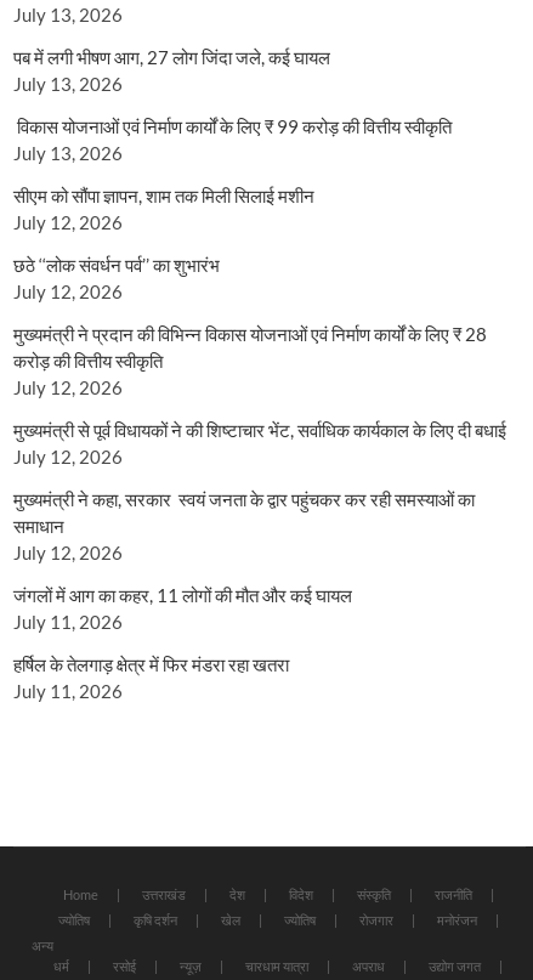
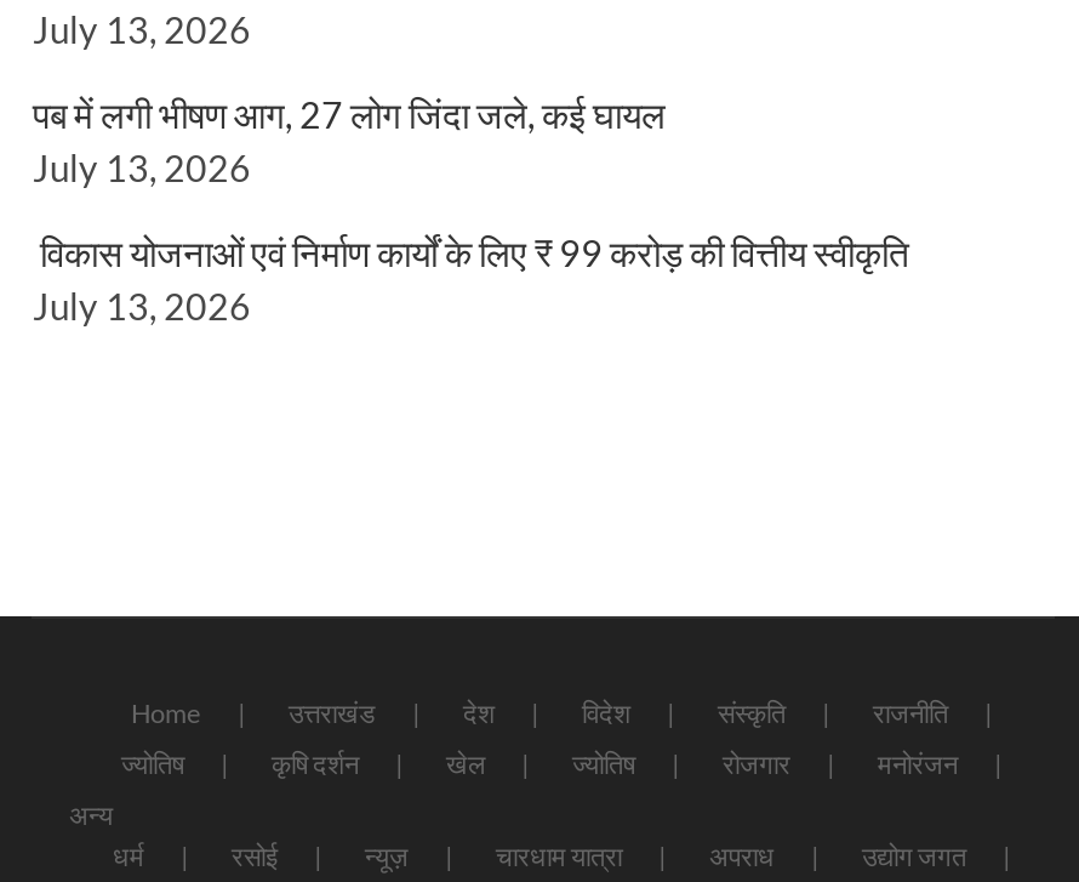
- सीएम को सौंपा ज्ञापन, शाम तक मिली सिलाई मशीन
- July 12, 2026
- छठे ‘‘लोक संवर्धन पर्व’’ का शुभारंभ
- July 12, 2026
- मुख्यमंत्री ने प्रदान की विभिन्न विकास योजनाओं एवं निर्माण कार्यों के लिए ₹ 28
- करोड़ की वित्तीय स्वीकृति
- July 12, 2026
- मुख्यमंत्री से पूर्व विधायकों ने की शिष्टाचार भेंट, सर्वाधिक कार्यकाल के लिए दी बधाई
- July 12, 2026
- मुख्यमंत्री ने कहा, सरकार स्वयं जनता के द्वार पहुंचकर कर रही समस्याओं का
- समाधान
- July 12, 2026
- जंगलों में आग का कहर, 11 लोगों की मौत और कई घायल
- July 11, 2026
- हर्षिल के तेलगाड़ क्षेत्र में फिर मंडरा रहा खतरा
- July 11, 2026
